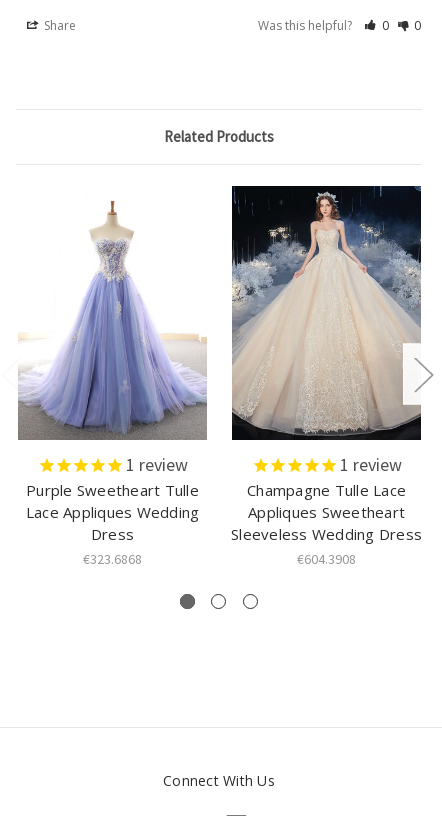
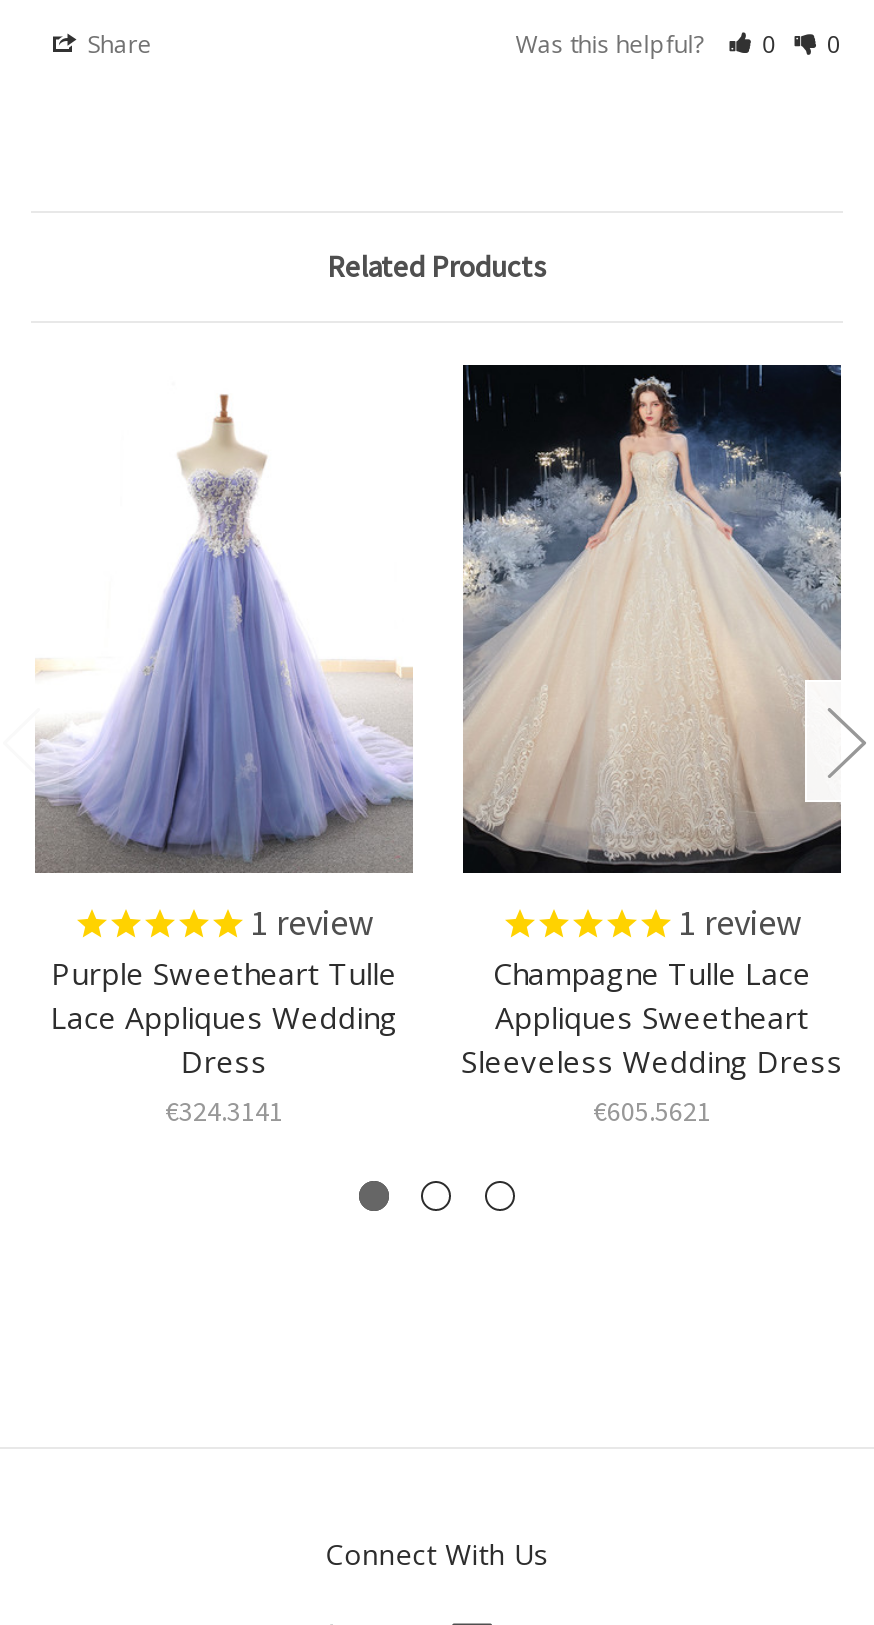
- €323.6868
+ €324.3141

- €604.3908
+ €605.5621
